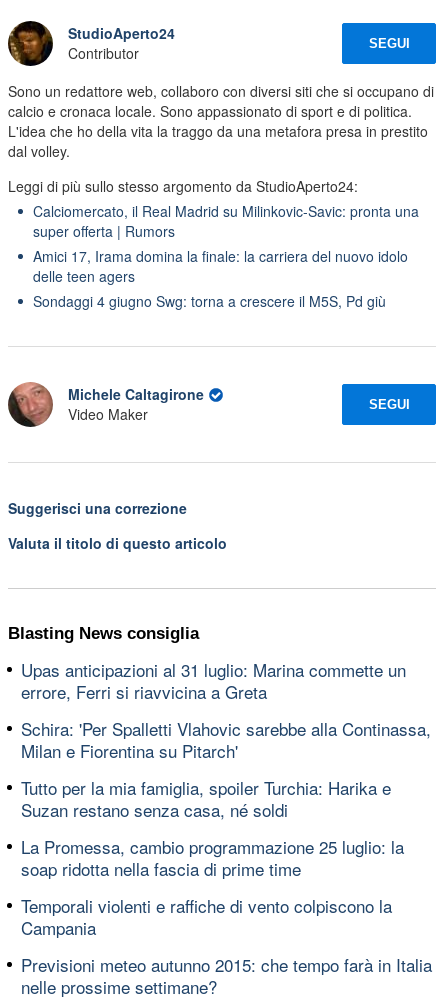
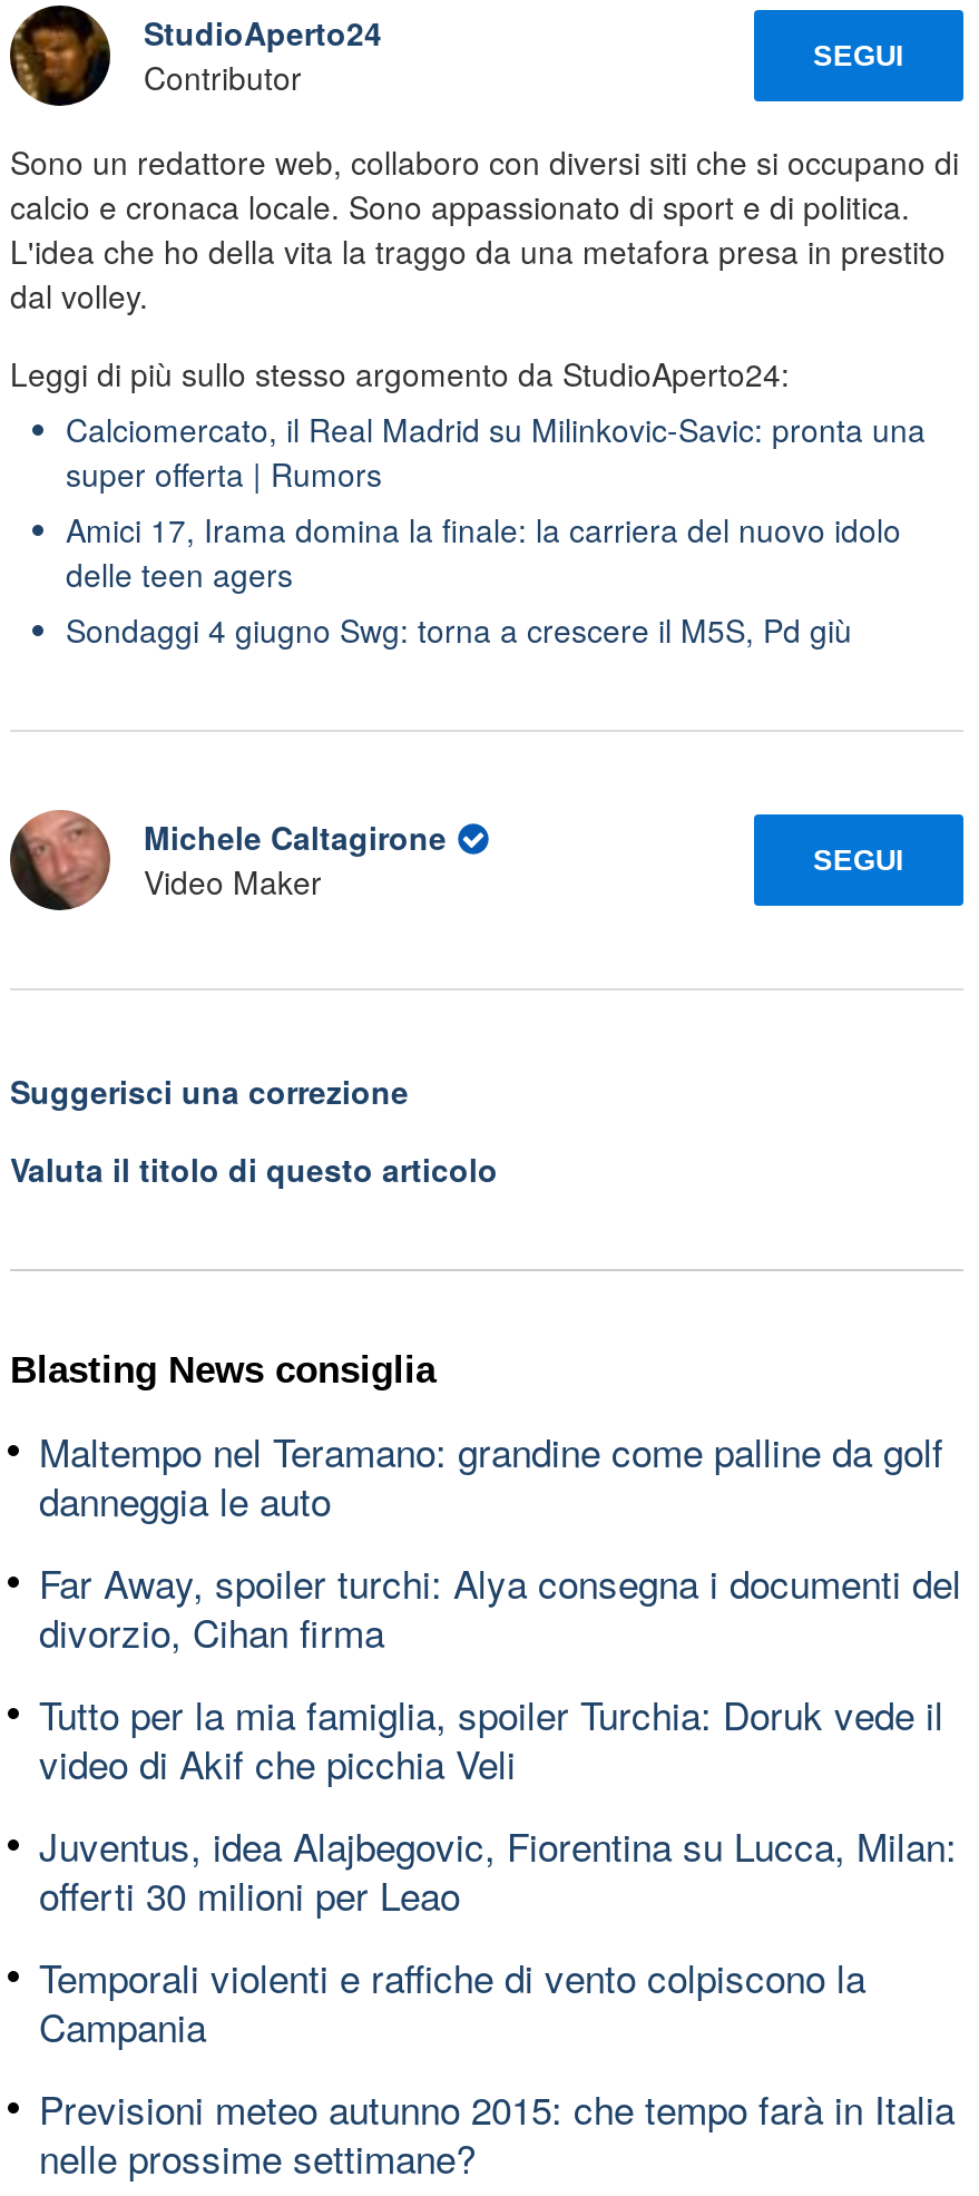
- Upas anticipazioni al 31 luglio: Marina commette un
- errore, Ferri si riavvicina a Greta
+ Maltempo nel Teramano: grandine come palline da golf
+ danneggia le auto

- Schira: 'Per Spalletti Vlahovic sarebbe alla Continassa,
- Milan e Fiorentina su Pitarch'
+ Far Away, spoiler turchi: Alya consegna i documenti del
+ divorzio, Cihan firma

- Tutto per la mia famiglia, spoiler Turchia: Harika e
- Suzan restano senza casa, né soldi
+ Tutto per la mia famiglia, spoiler Turchia: Doruk vede il
+ video di Akif che picchia Veli

- La Promessa, cambio programmazione 25 luglio: la
- soap ridotta nella fascia di prime time
+ Juventus, idea Alajbegovic, Fiorentina su Lucca, Milan:
+ offerti 30 milioni per Leao
